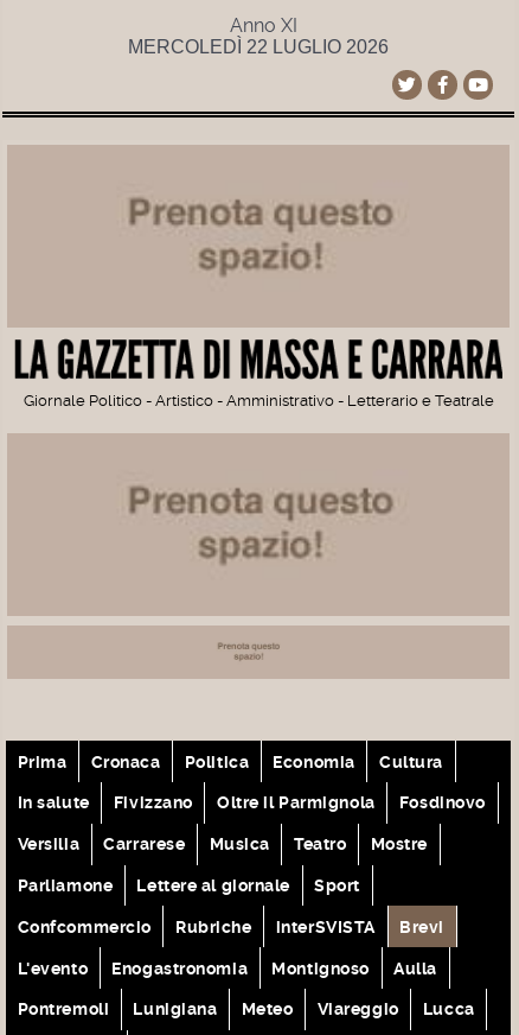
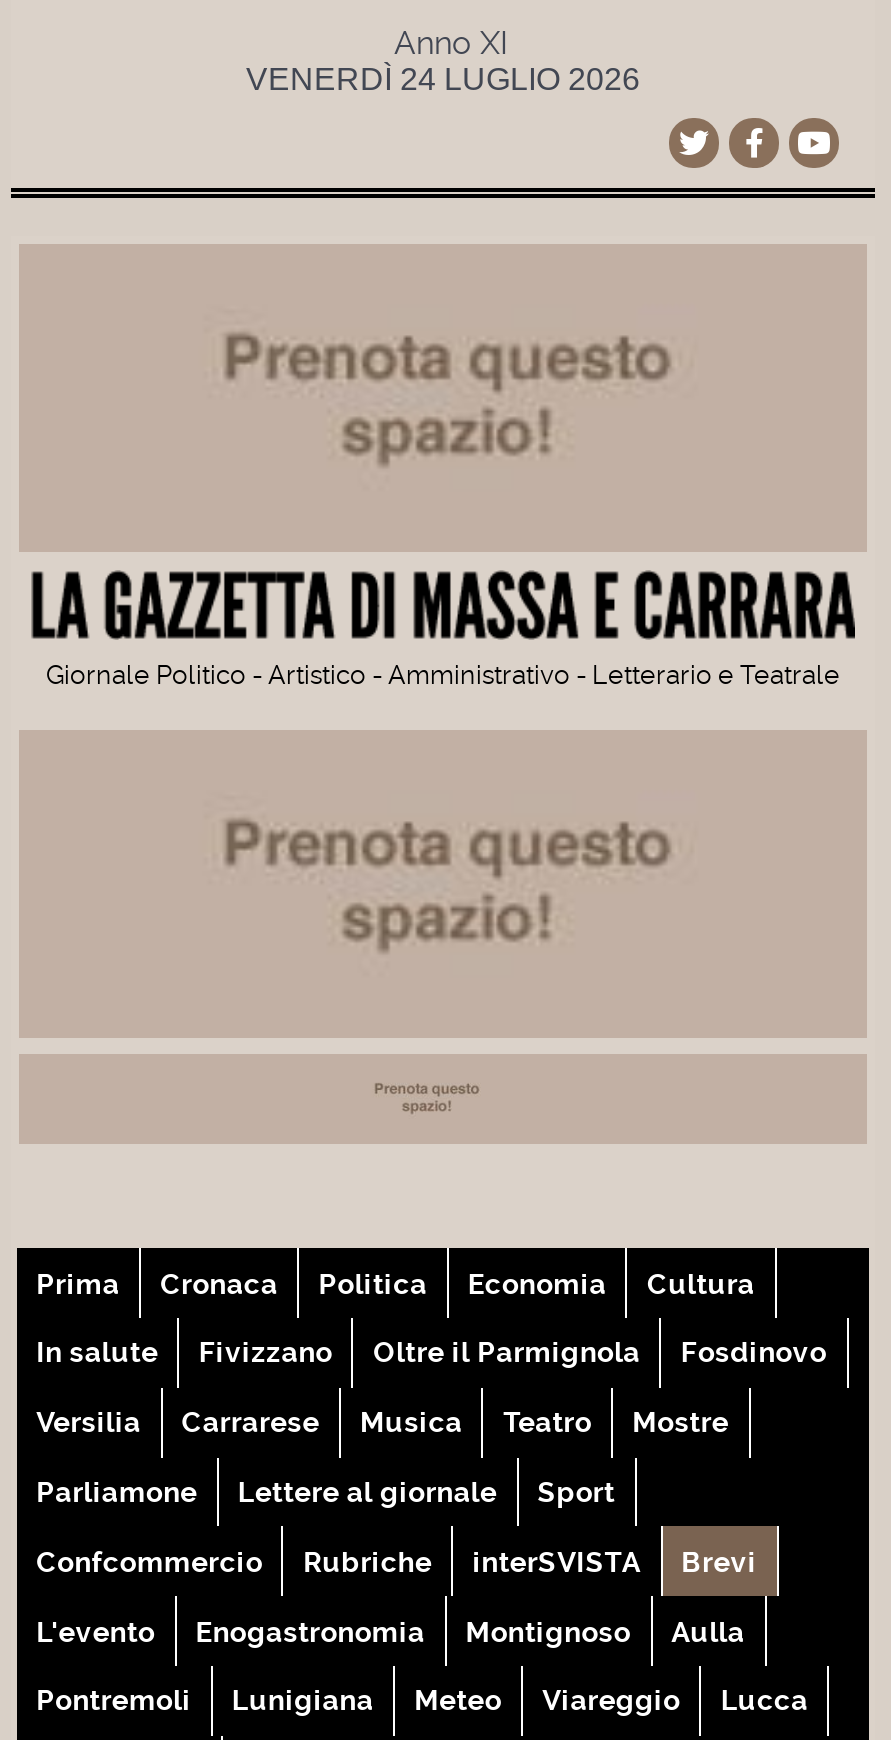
- MERCOLEDÌ 22 LUGLIO 2026
+ VENERDÌ 24 LUGLIO 2026
